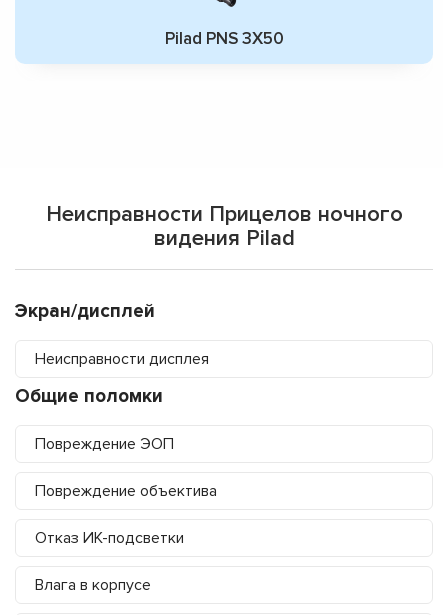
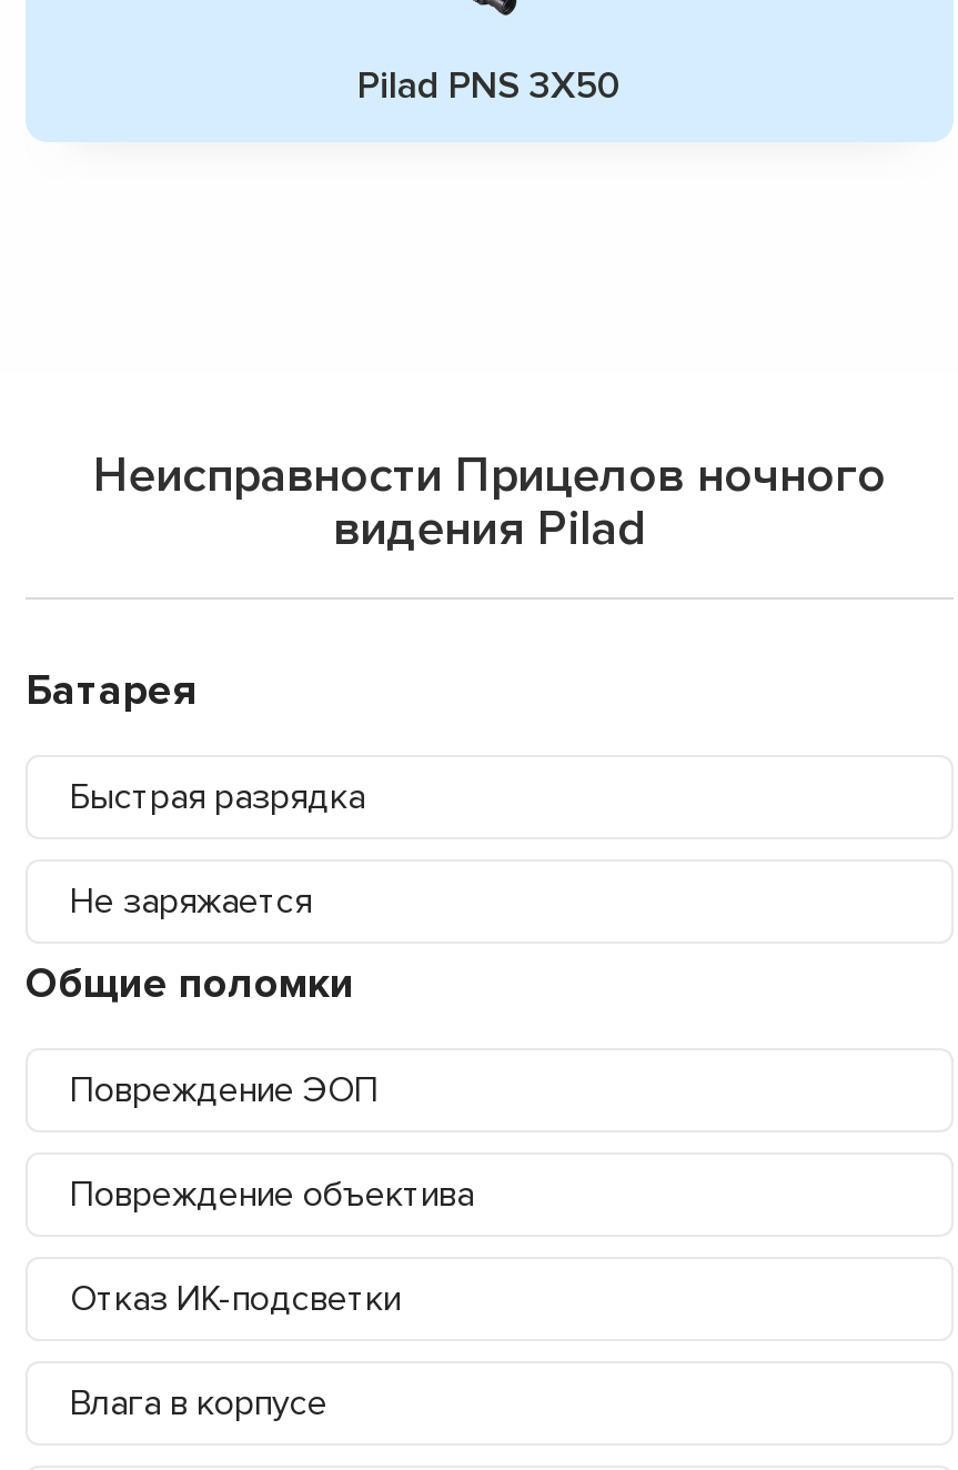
- Экран/дисплей
- Неисправности дисплея
+ Батарея
+ Быстрая разрядка
+ Не заряжается
